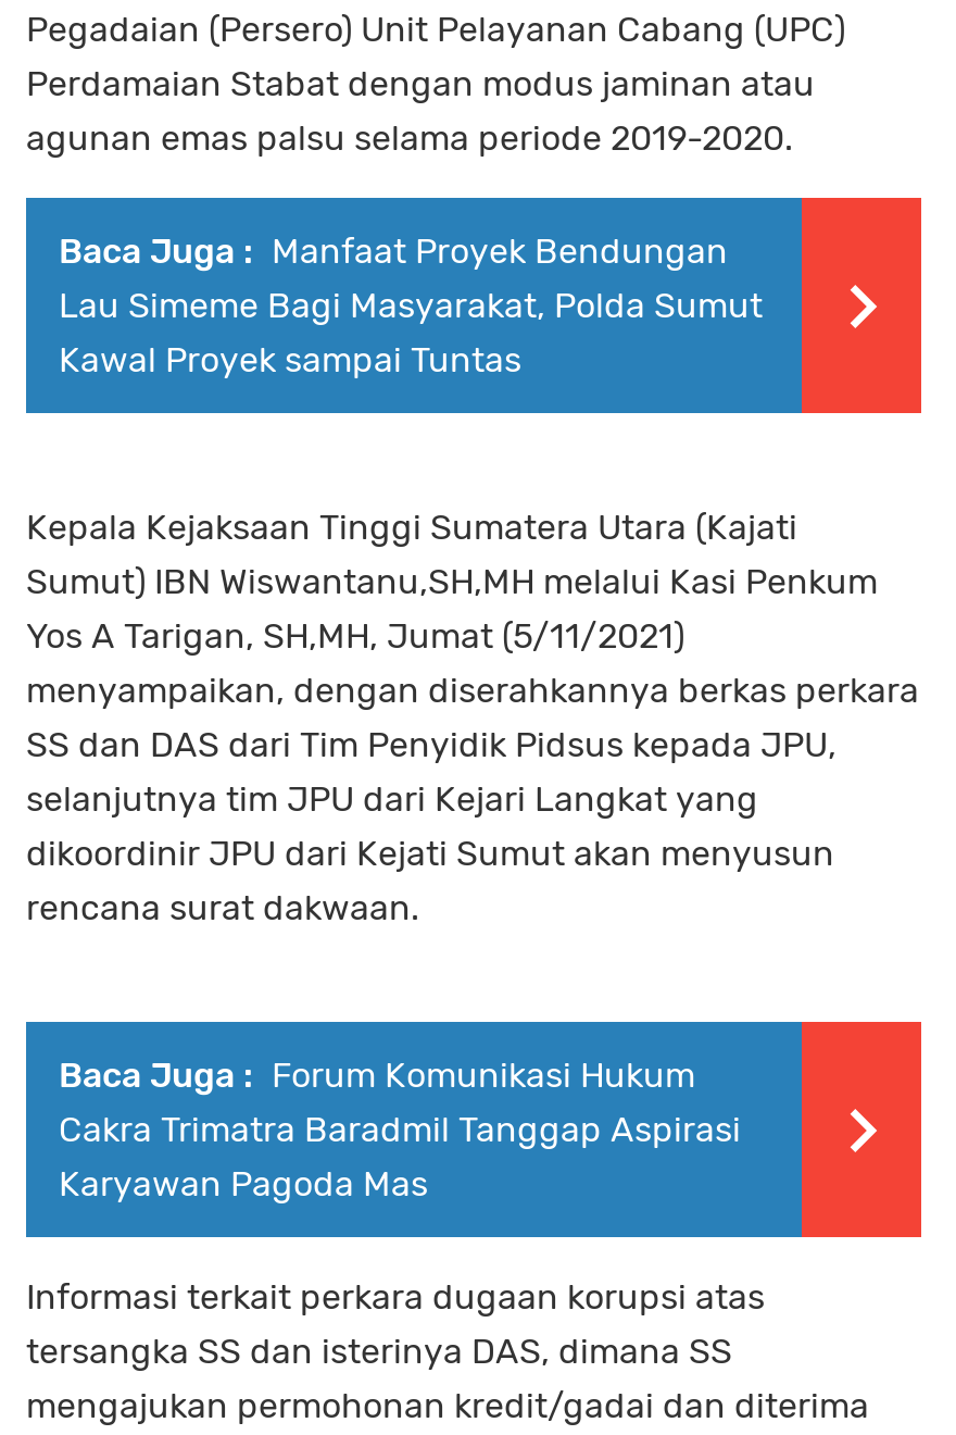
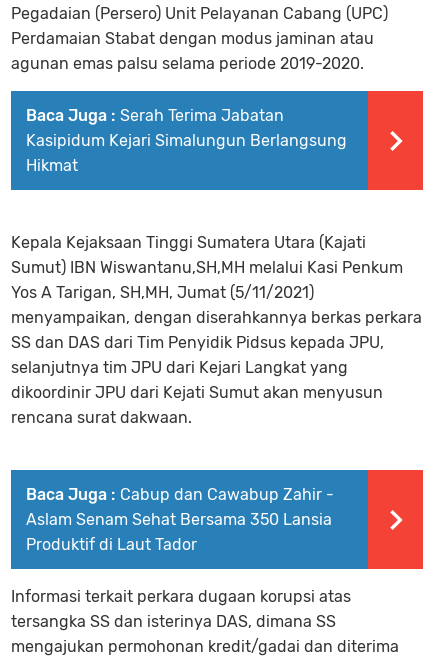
- Baca Juga : Manfaat Proyek Bendungan
- Lau Simeme Bagi Masyarakat, Polda Sumut
- Kawal Proyek sampai Tuntas
+ Baca Juga : Serah Terima Jabatan
+ Kasipidum Kejari Simalungun Berlangsung
+ Hikmat

- Baca Juga : Forum Komunikasi Hukum
- Cakra Trimatra Baradmil Tanggap Aspirasi
- Karyawan Pagoda Mas
+ Baca Juga : Cabup dan Cawabup Zahir -
+ Aslam Senam Sehat Bersama 350 Lansia
+ Produktif di Laut Tador
